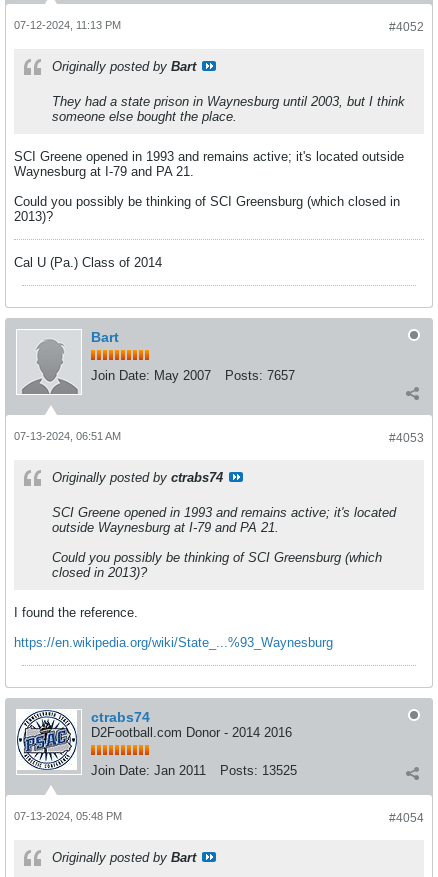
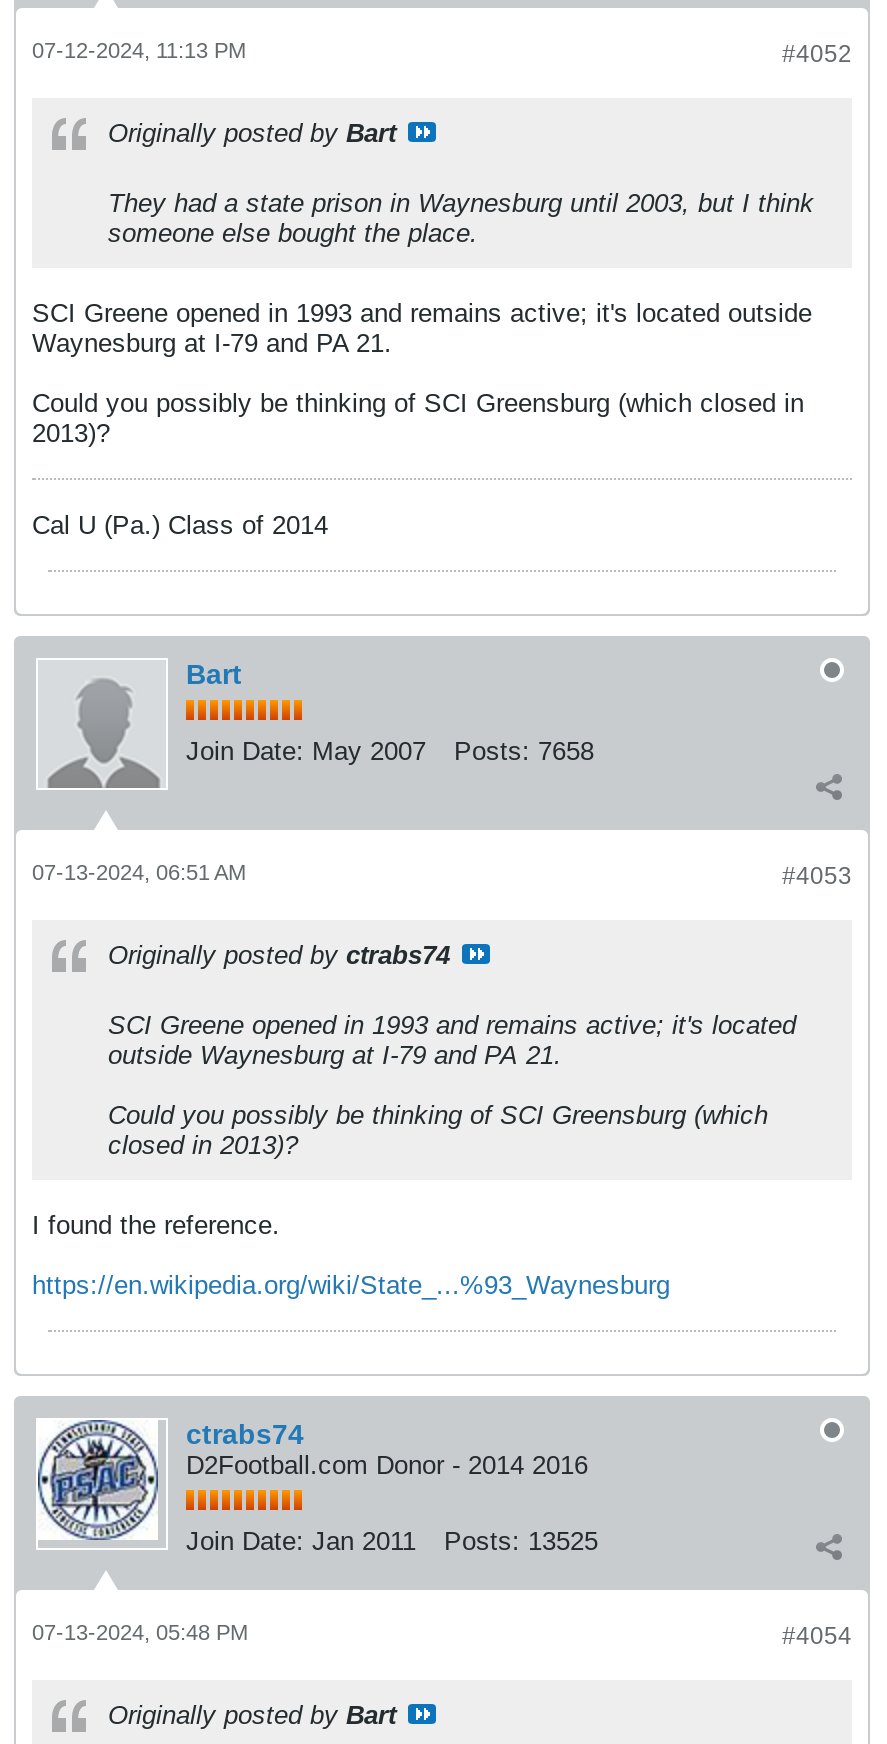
- Join Date: May 2007 Posts: 7657
+ Join Date: May 2007 Posts: 7658
